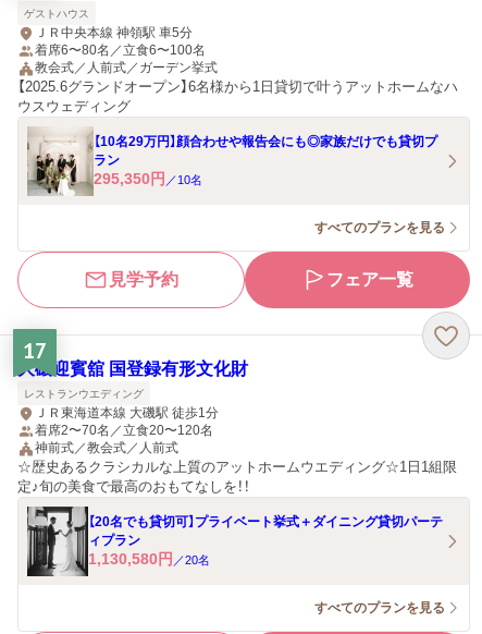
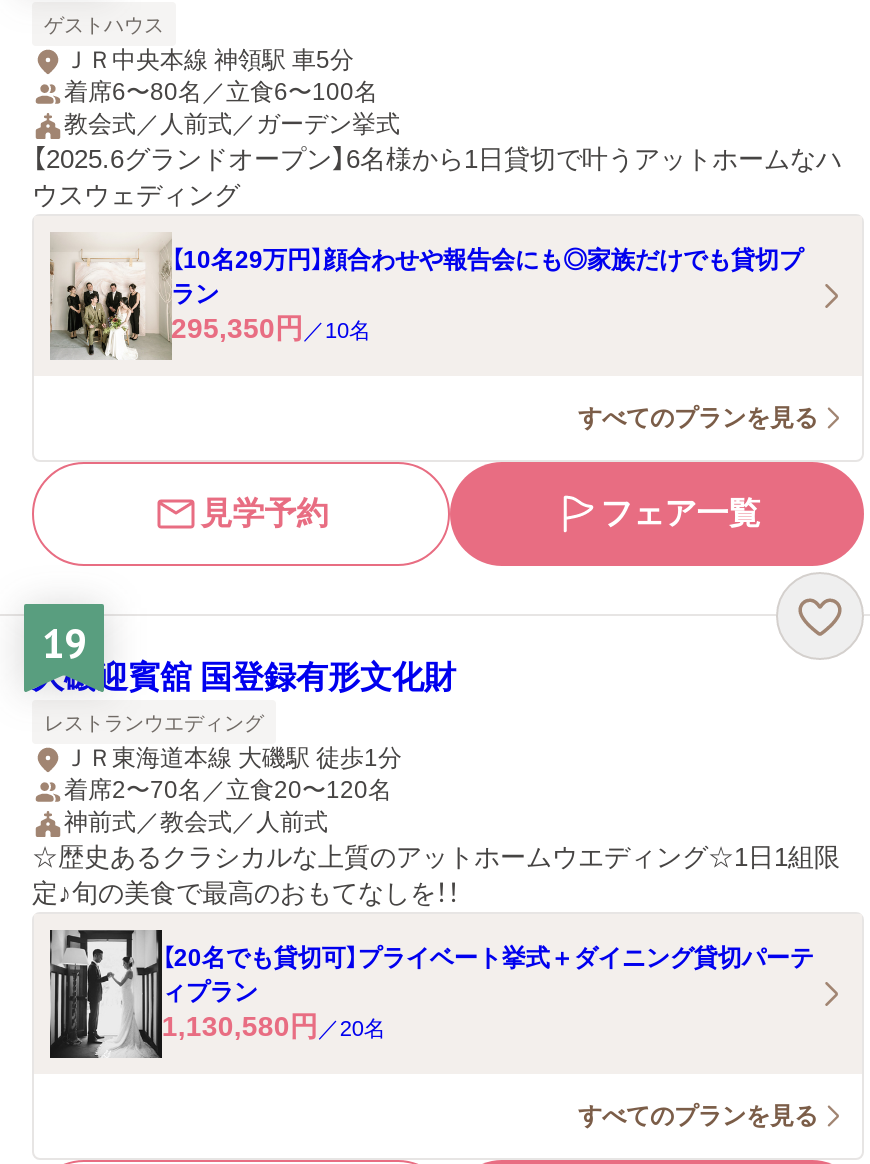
- 17
+ 19
